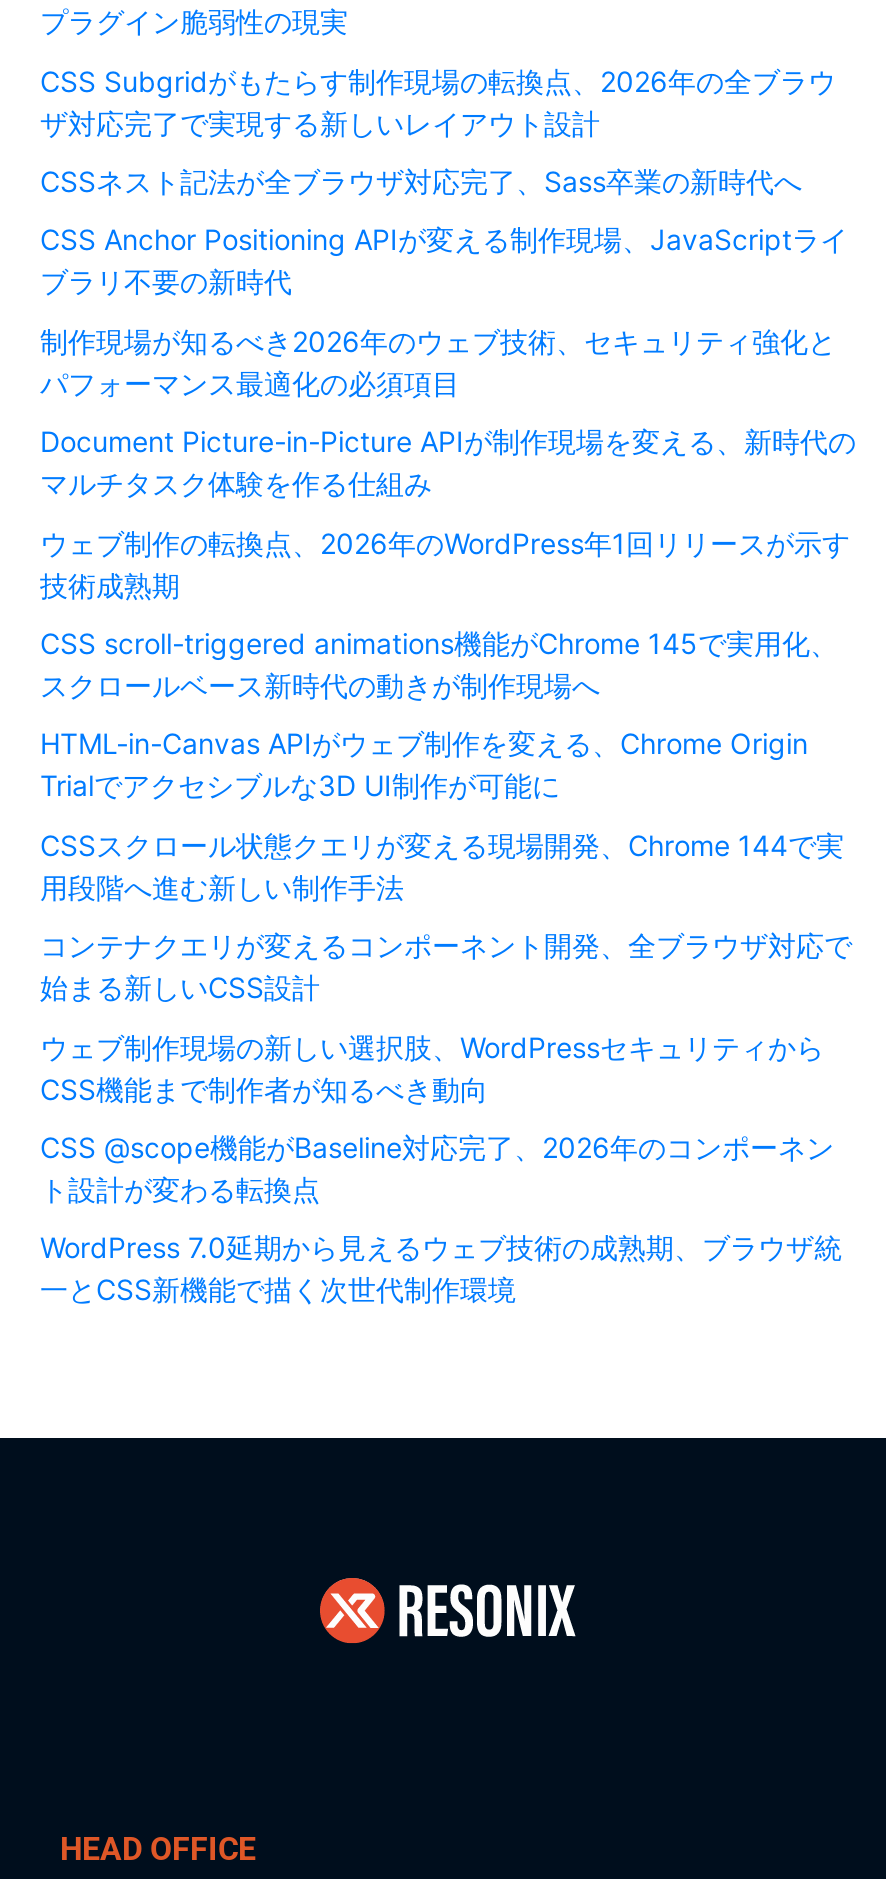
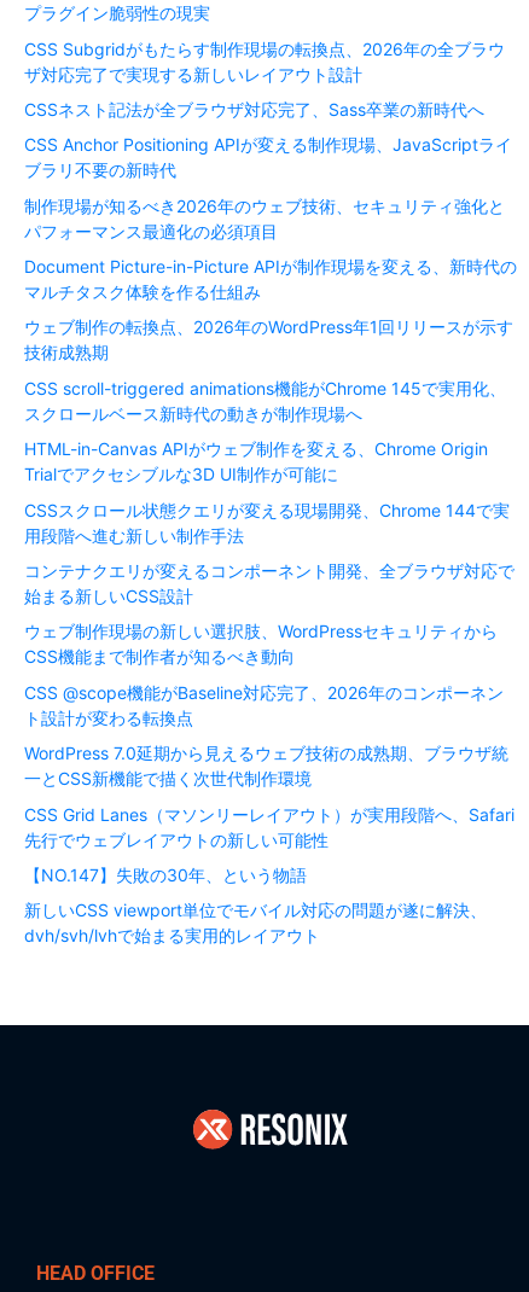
+ CSS Grid Lanes（マソンリーレイアウト）が実用段階へ、Safari
+ 先行でウェブレイアウトの新しい可能性
+ 【NO.147】失敗の30年、という物語
+ 新しいCSS viewport単位でモバイル対応の問題が遂に解決、
+ dvh/svh/lvhで始まる実用的レイアウト
